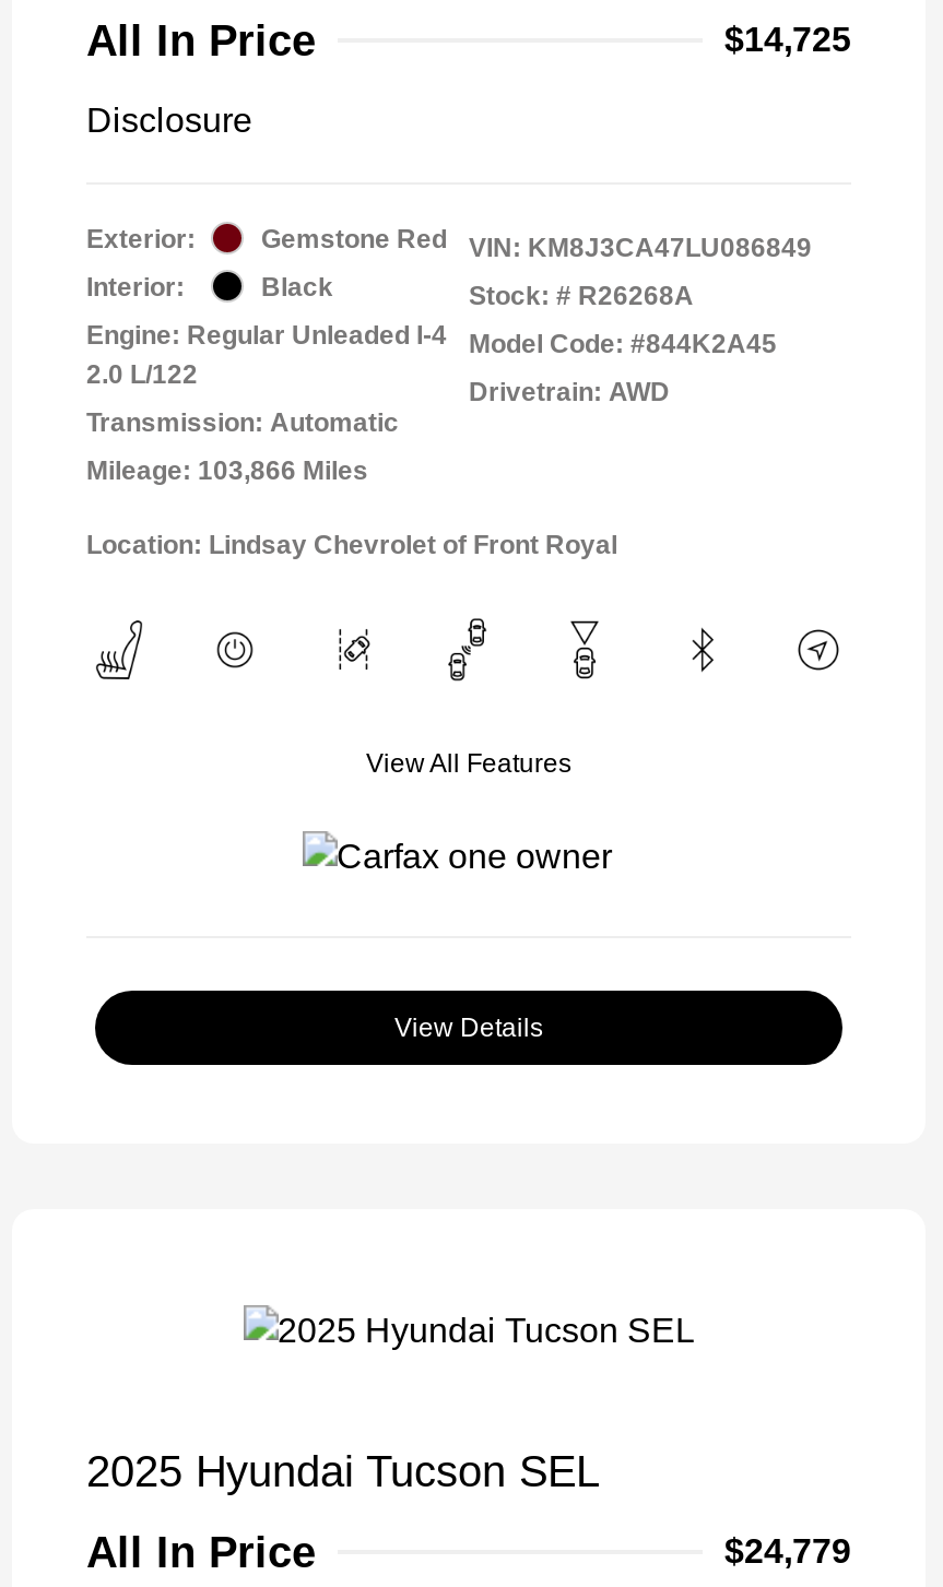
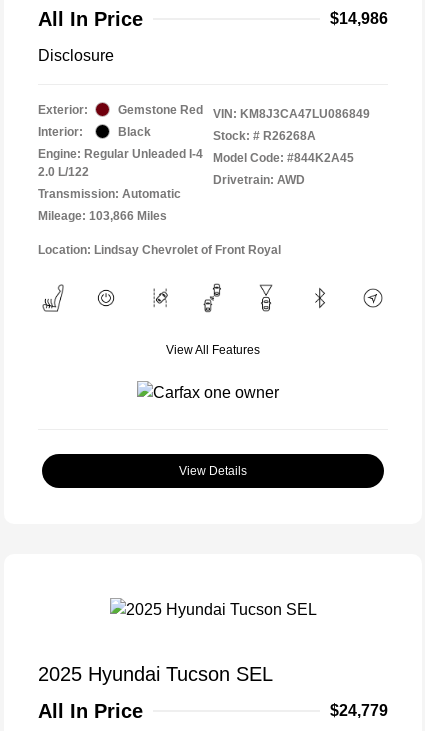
- $14,725
+ $14,986
